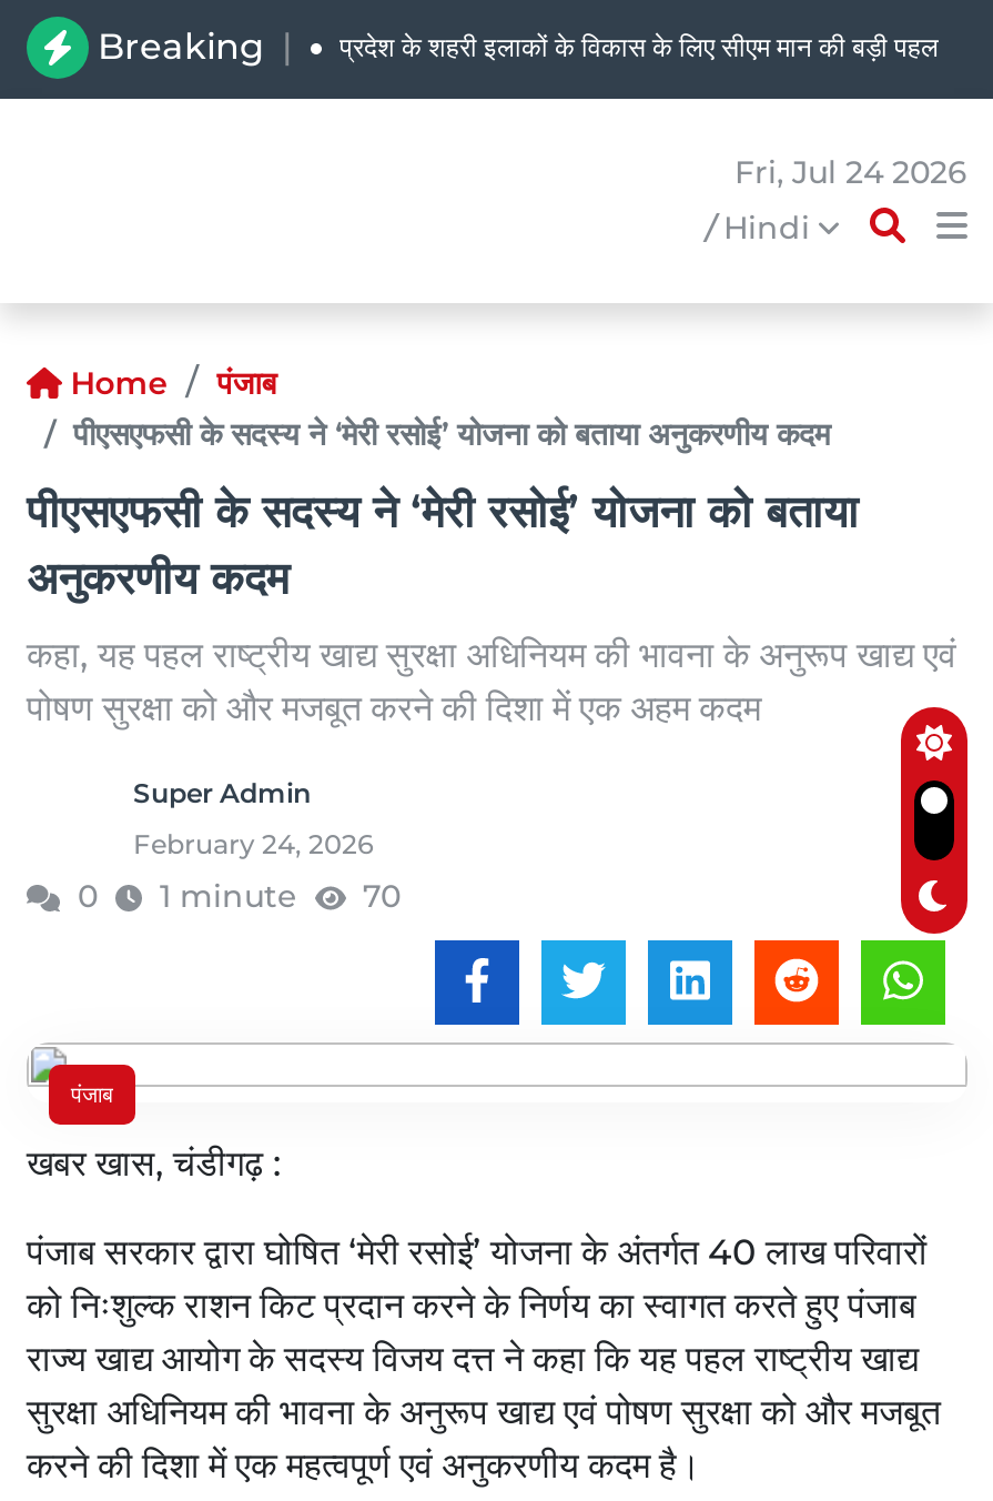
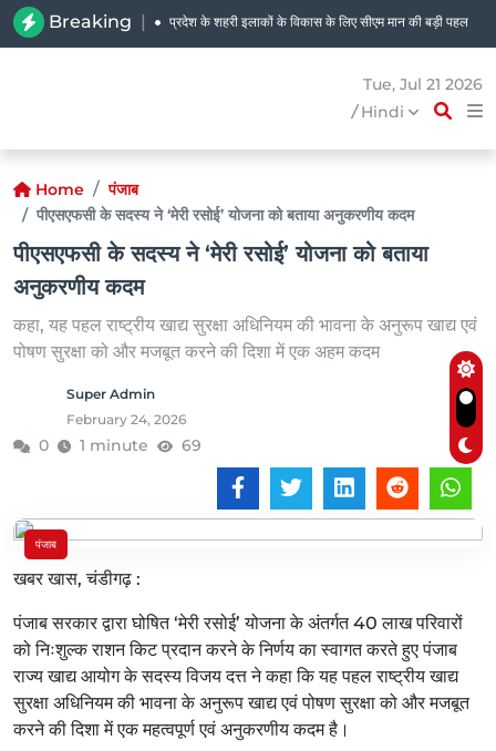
- Fri, Jul 24 2026
+ Tue, Jul 21 2026

- 70
+ 69
